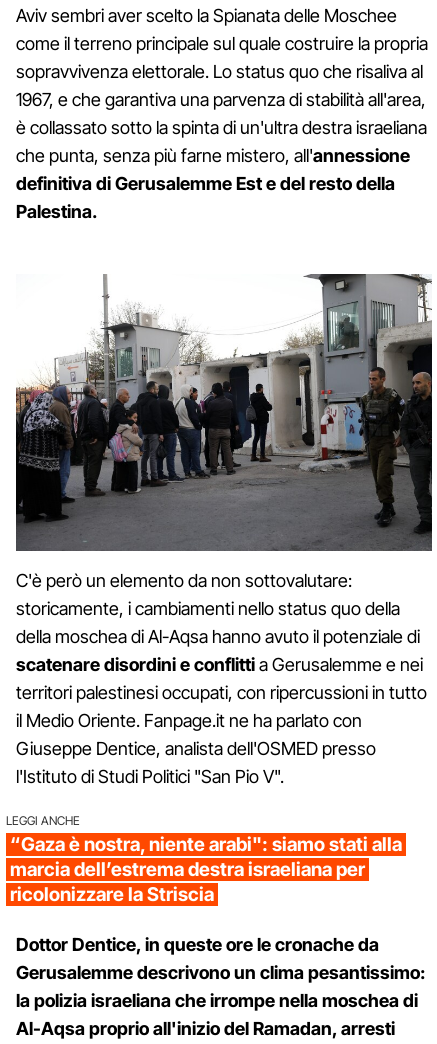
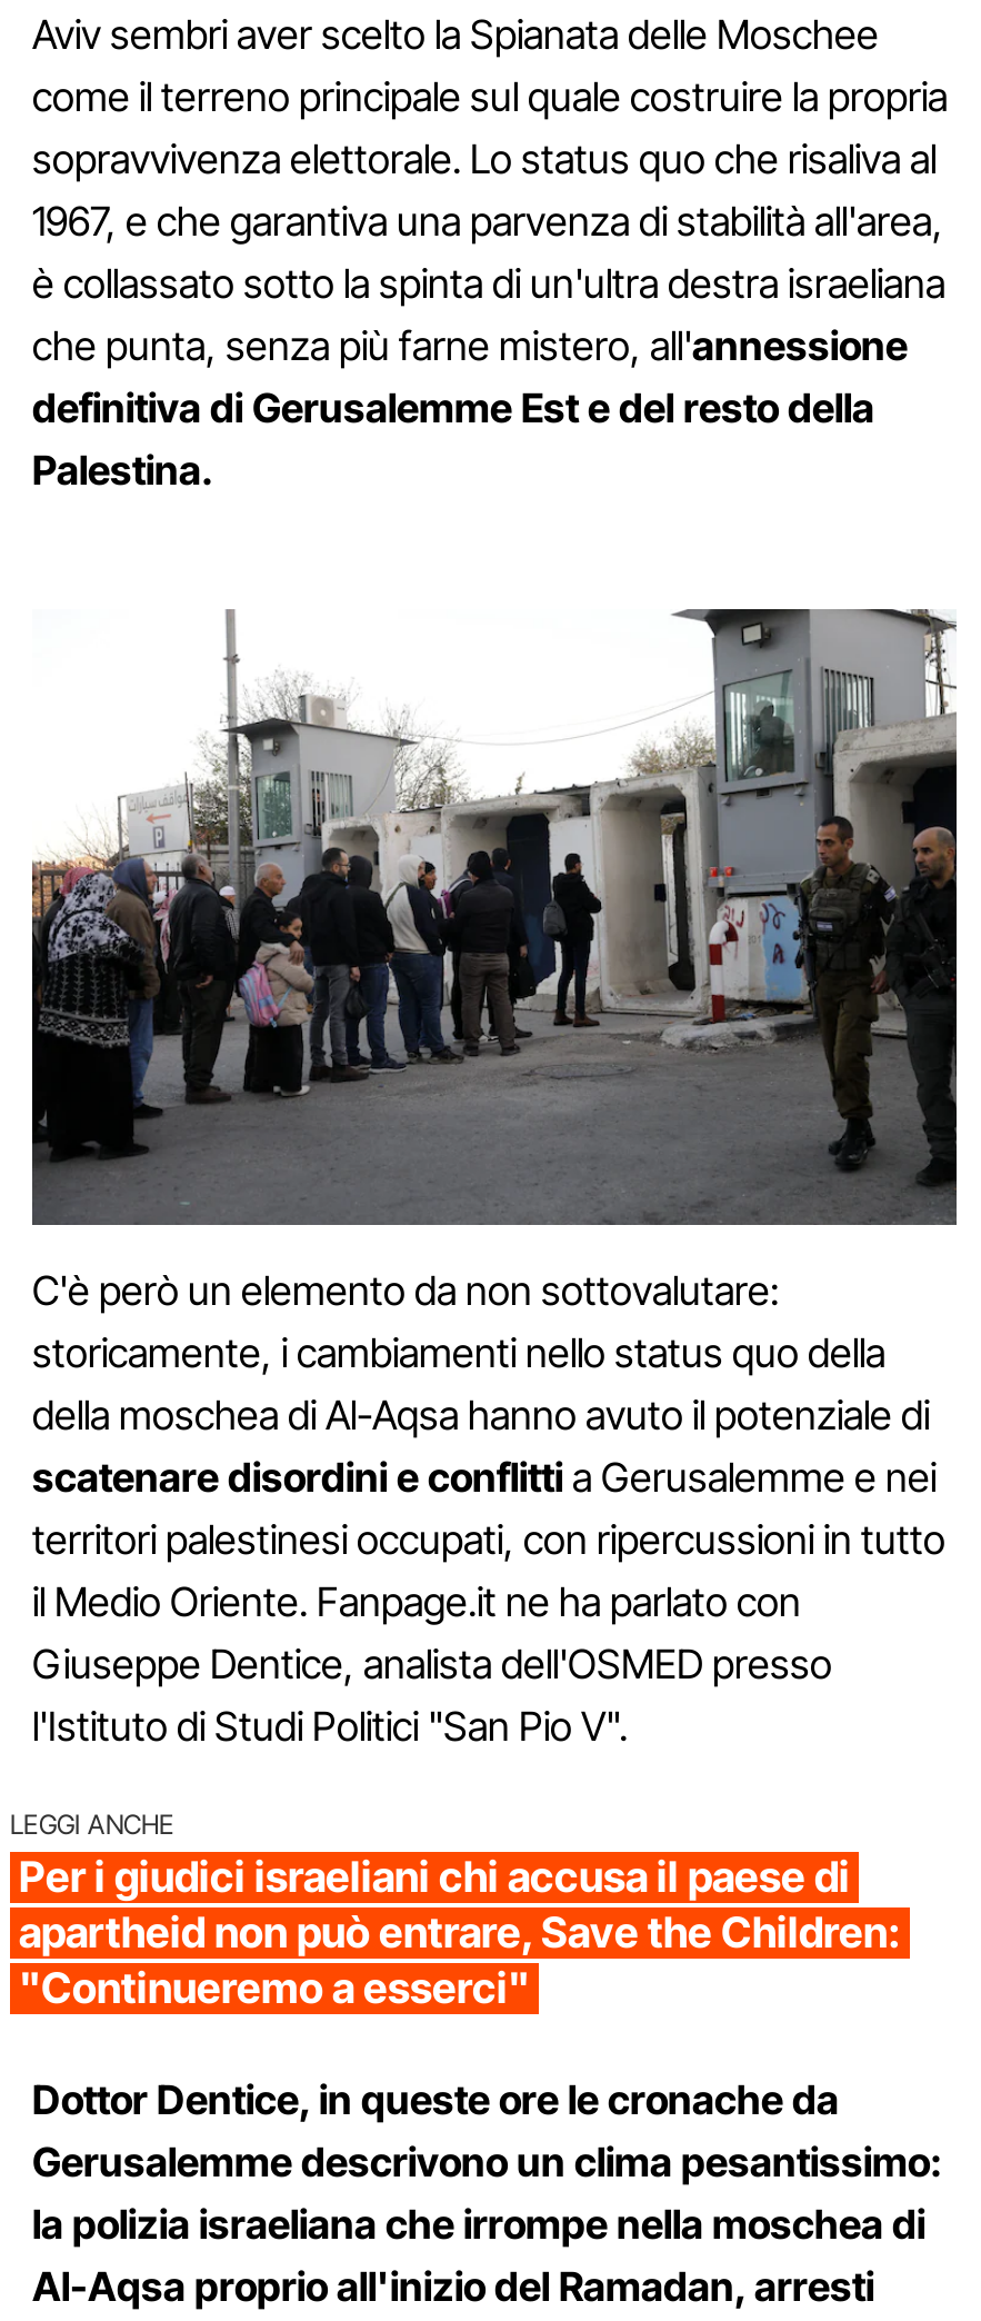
- “Gaza è nostra, niente arabi": siamo stati alla
- marcia dell’estrema destra israeliana per
- ricolonizzare la Striscia
+ Per i giudici israeliani chi accusa il paese di
+ apartheid non può entrare, Save the Children:
+ "Continueremo a esserci"
